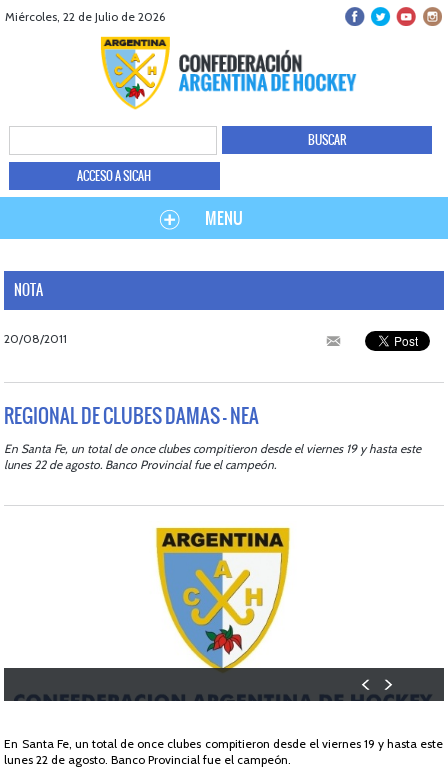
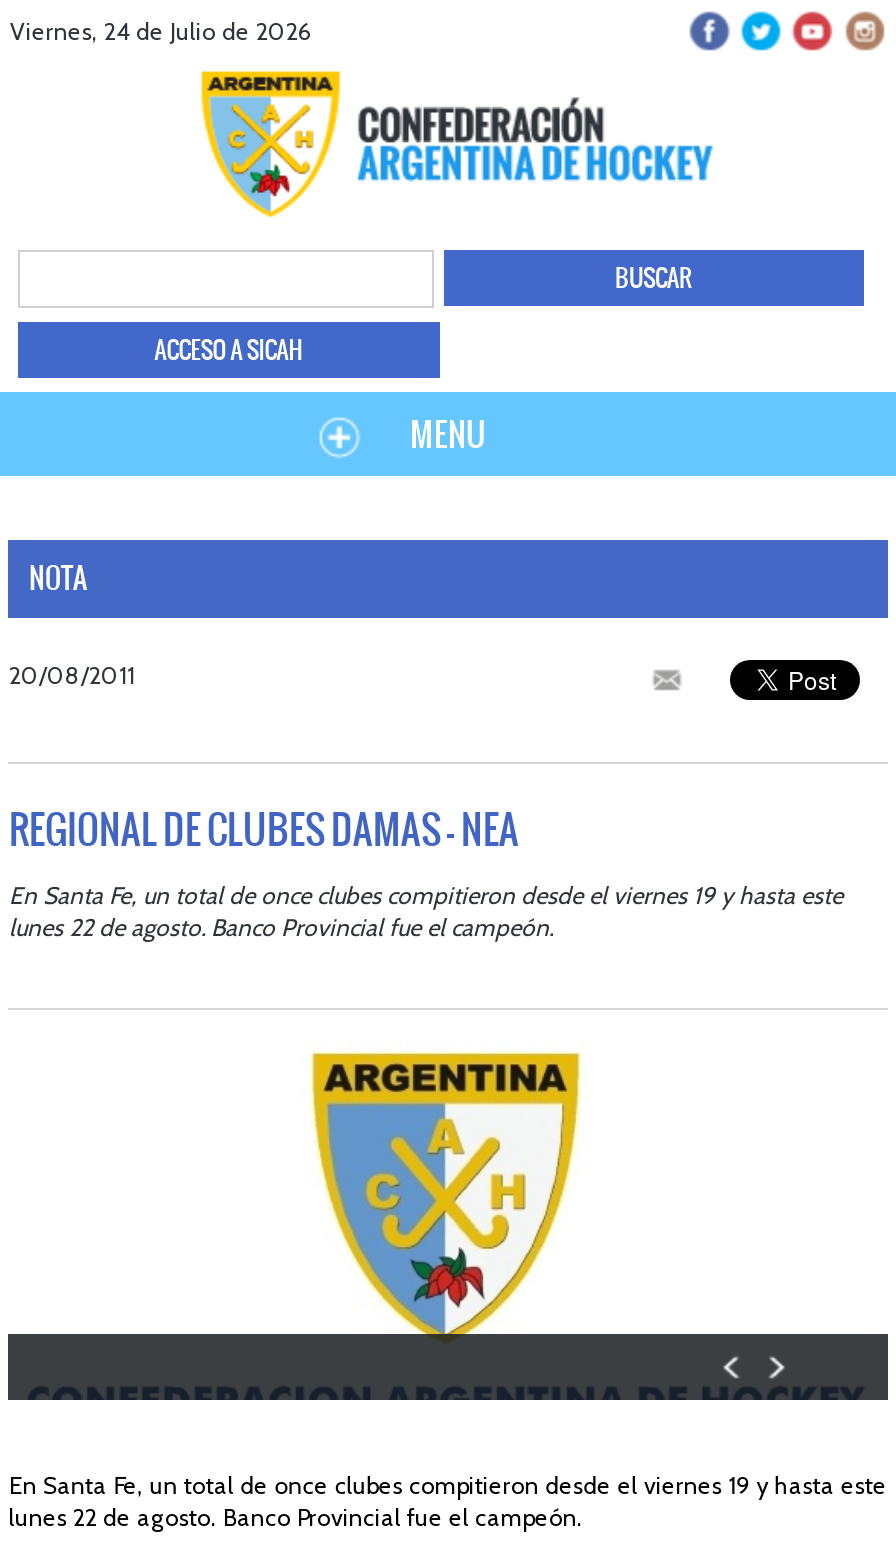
- Miércoles, 22 de Julio de 2026
+ Viernes, 24 de Julio de 2026
